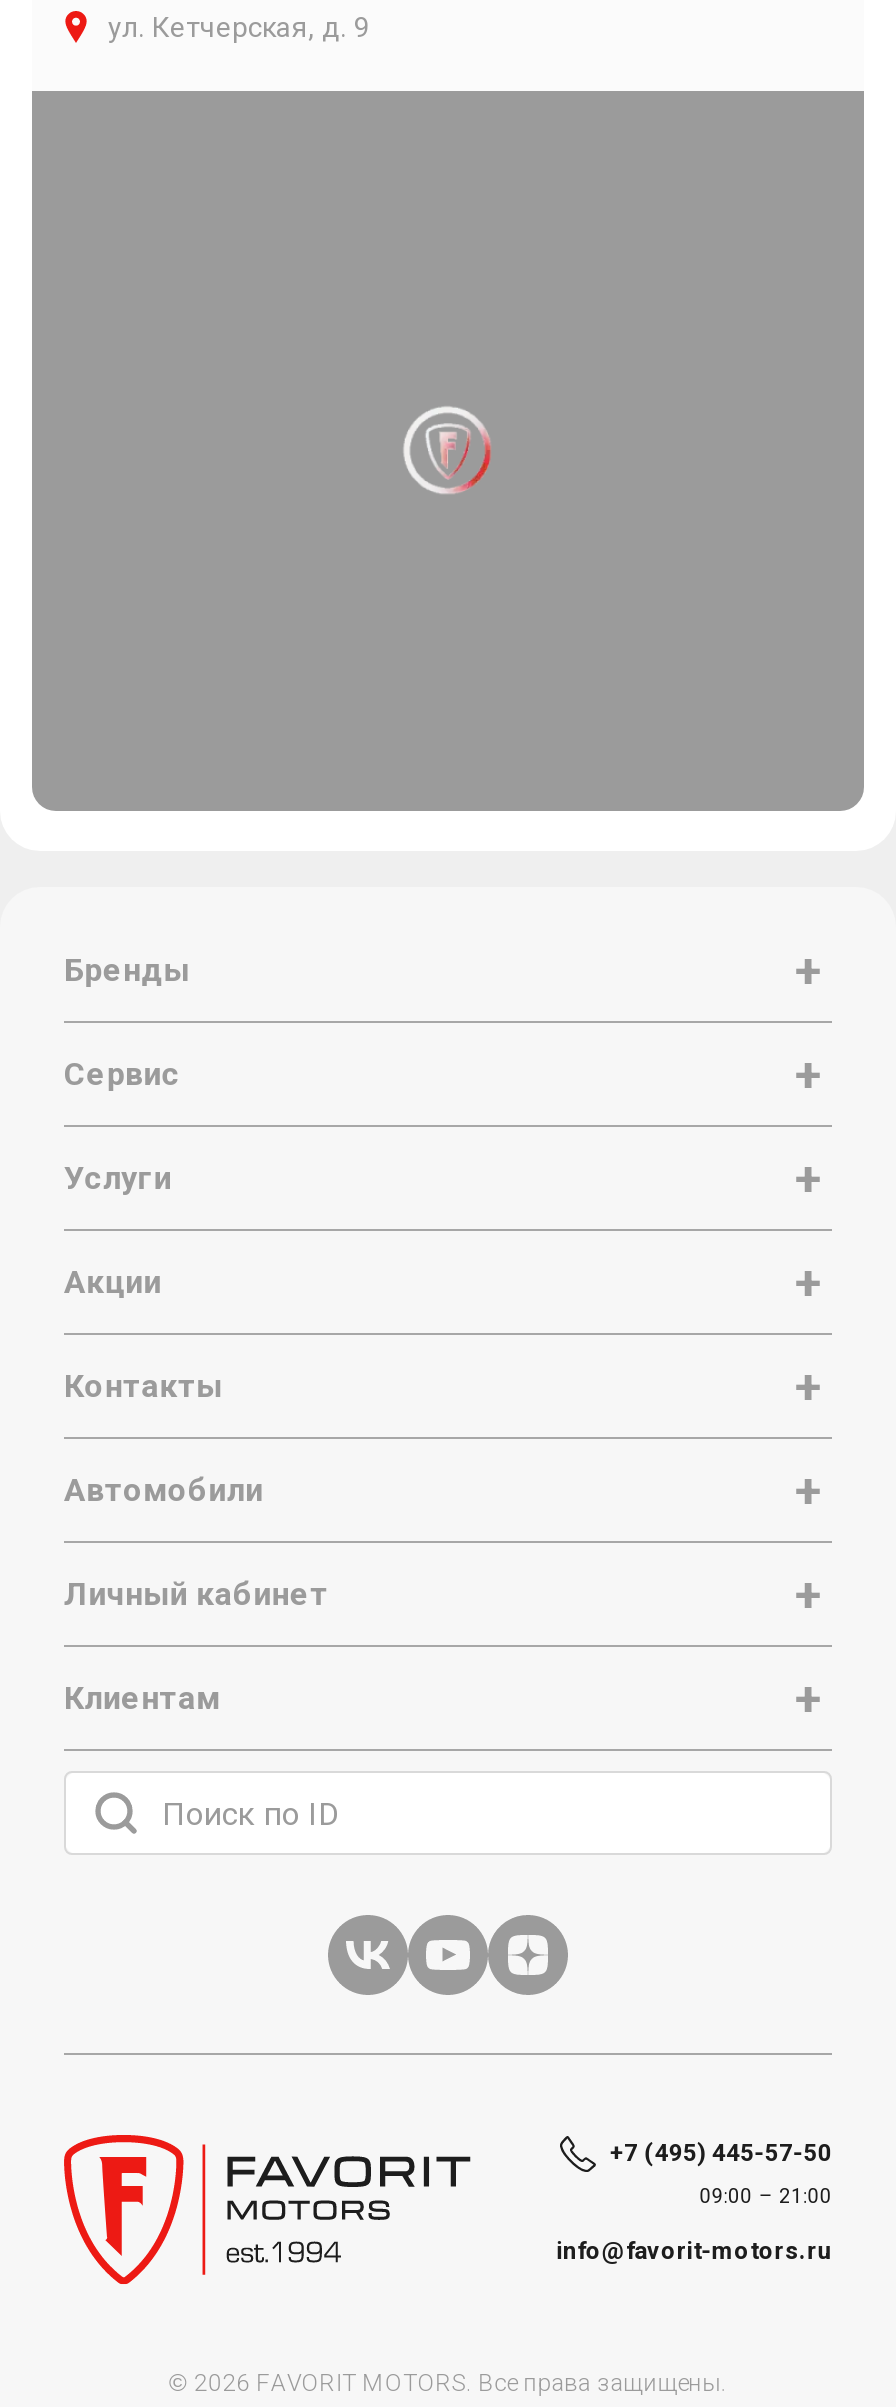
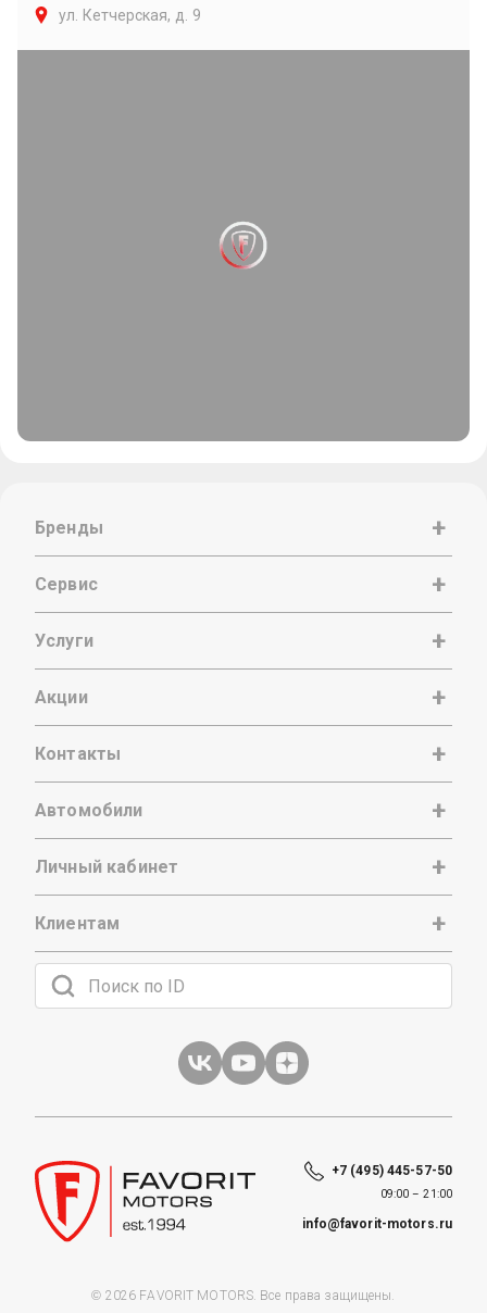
- [image]
+ [image]
